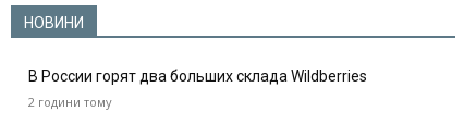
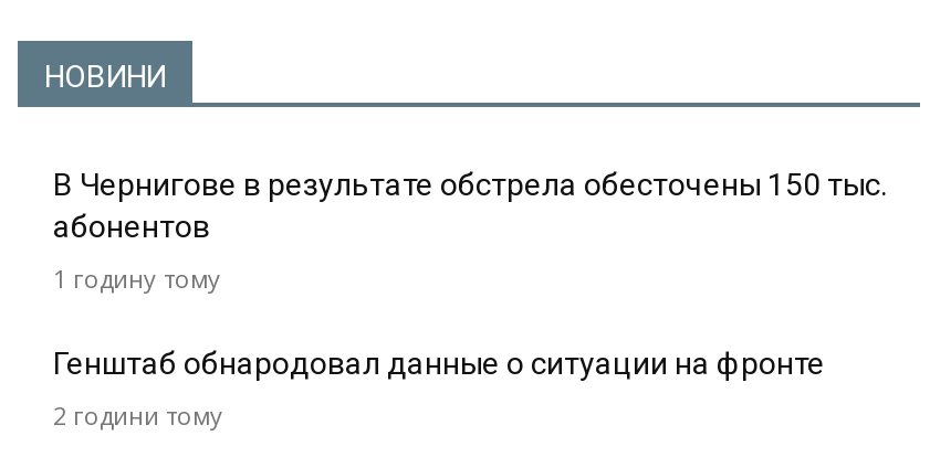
- В России горят два больших склада Wildberries
+ В Чернигове в результате обстрела обесточены 150 тыс.
+ абонентов
+ 1 годину тому
+ Генштаб обнародовал данные о ситуации на фронте
